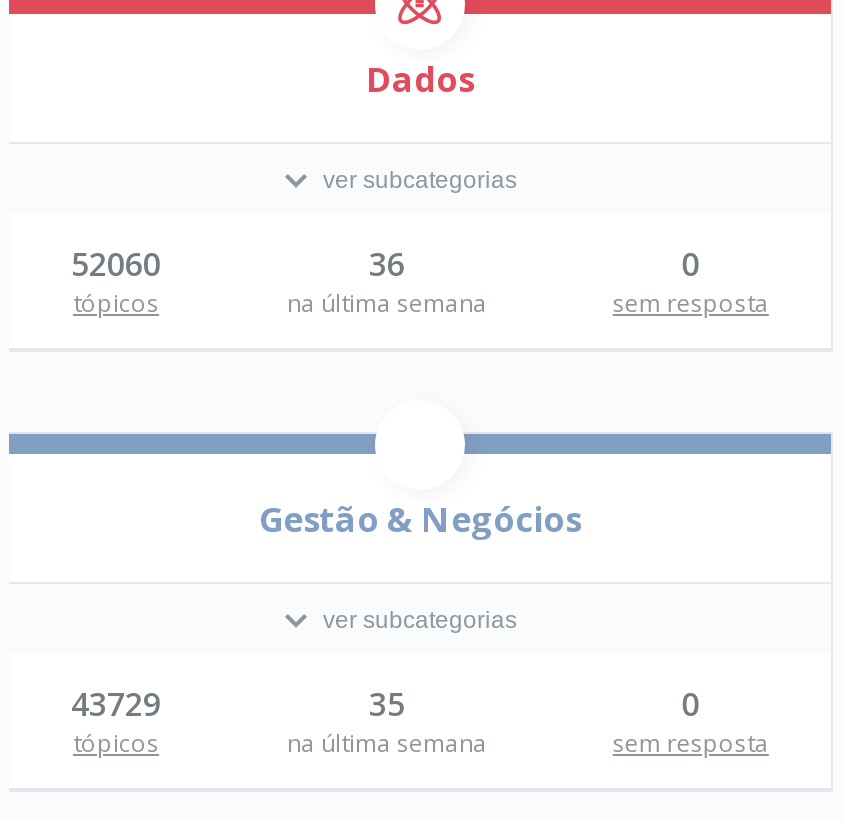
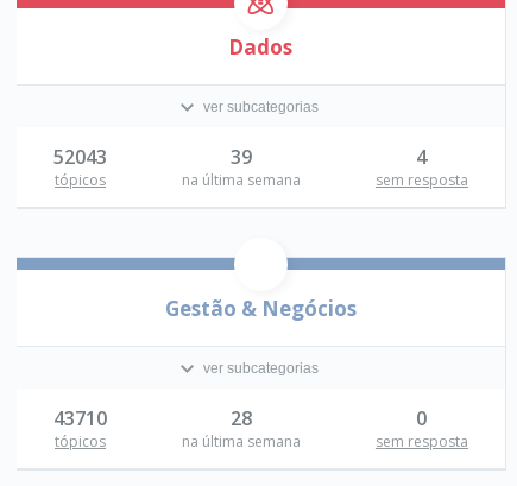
- 52060
+ 52043

- 36
+ 39

- 0
+ 4

- 43729
+ 43710

- 35
+ 28
